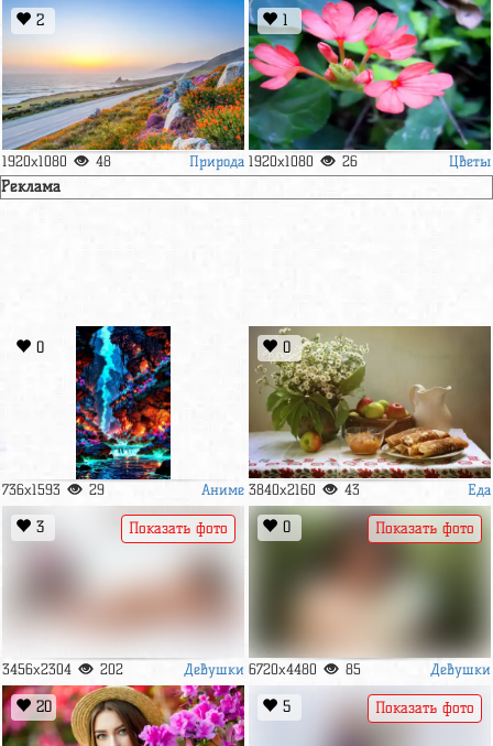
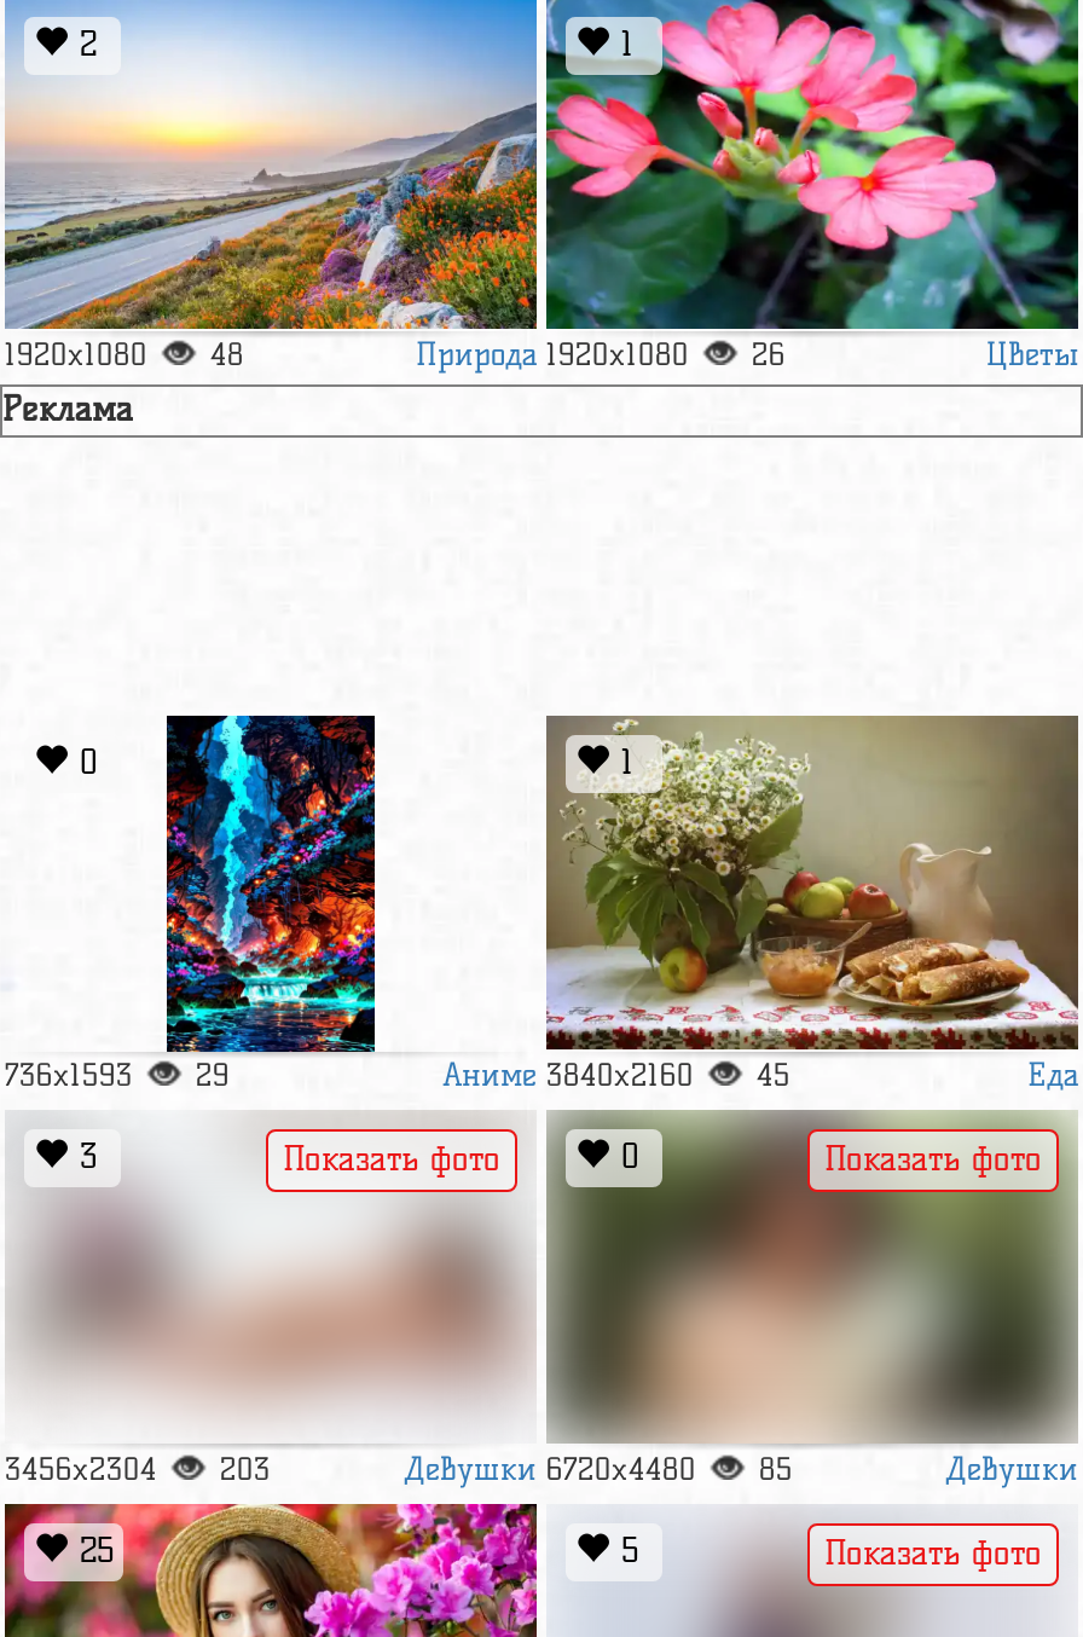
- 0
+ 1

- Аниме 3840x2160 43
+ Аниме 3840x2160 45

- 3456x2304 202
+ 3456x2304 203

- 20
+ 25
